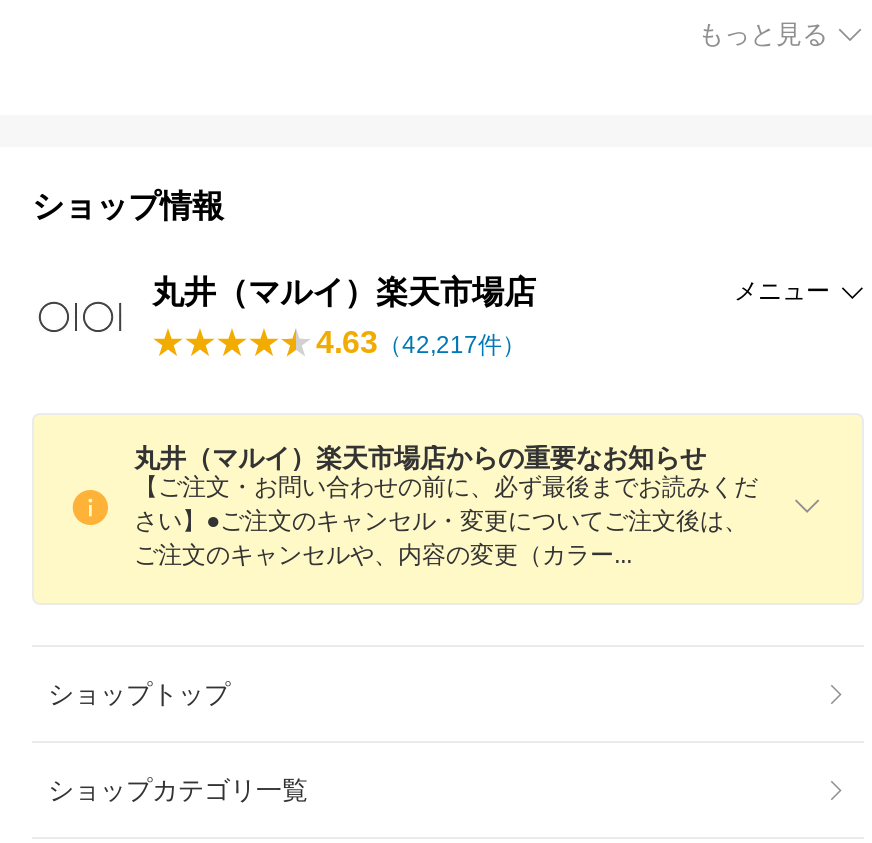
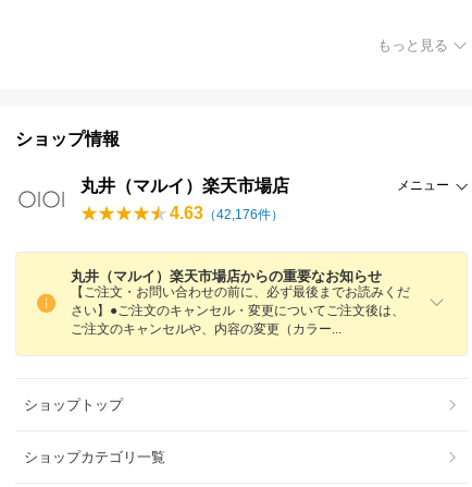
- 4.63（42,217件）
+ 4.63（42,176件）
